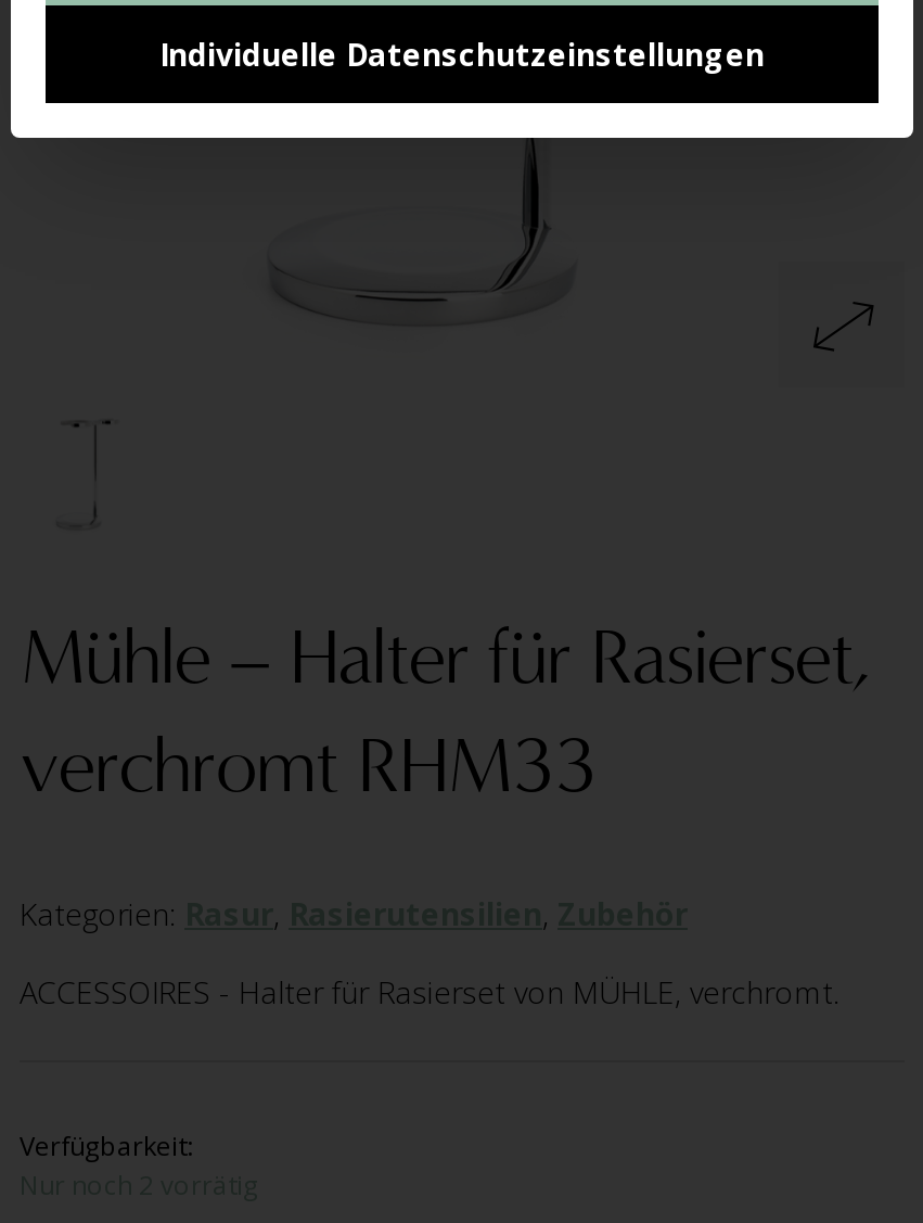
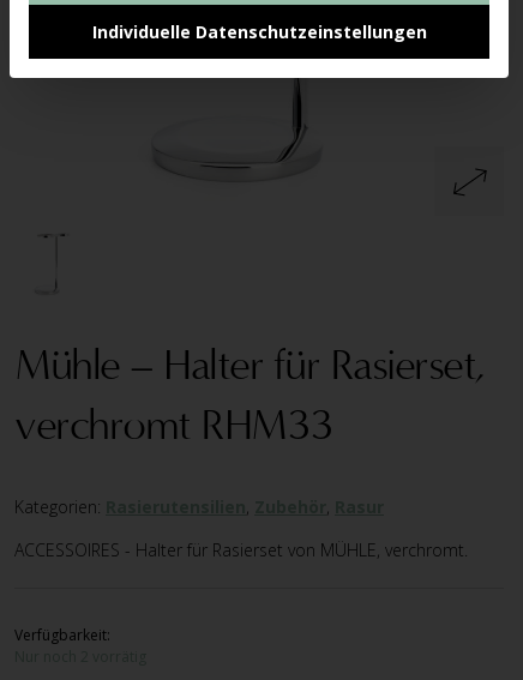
- Kategorien: Rasur, Rasierutensilien, Zubehör
+ Kategorien: Rasierutensilien, Zubehör, Rasur
